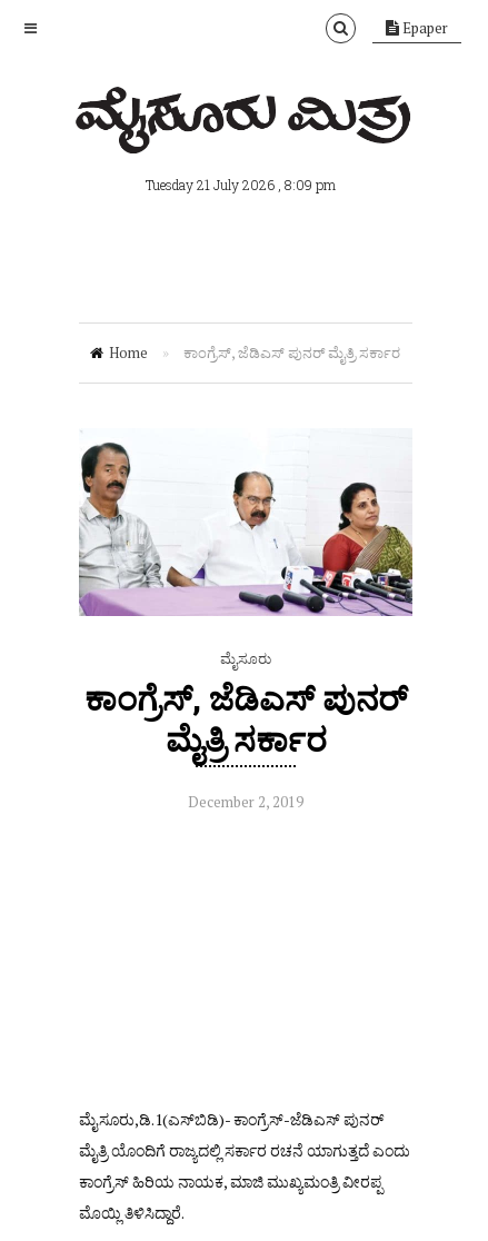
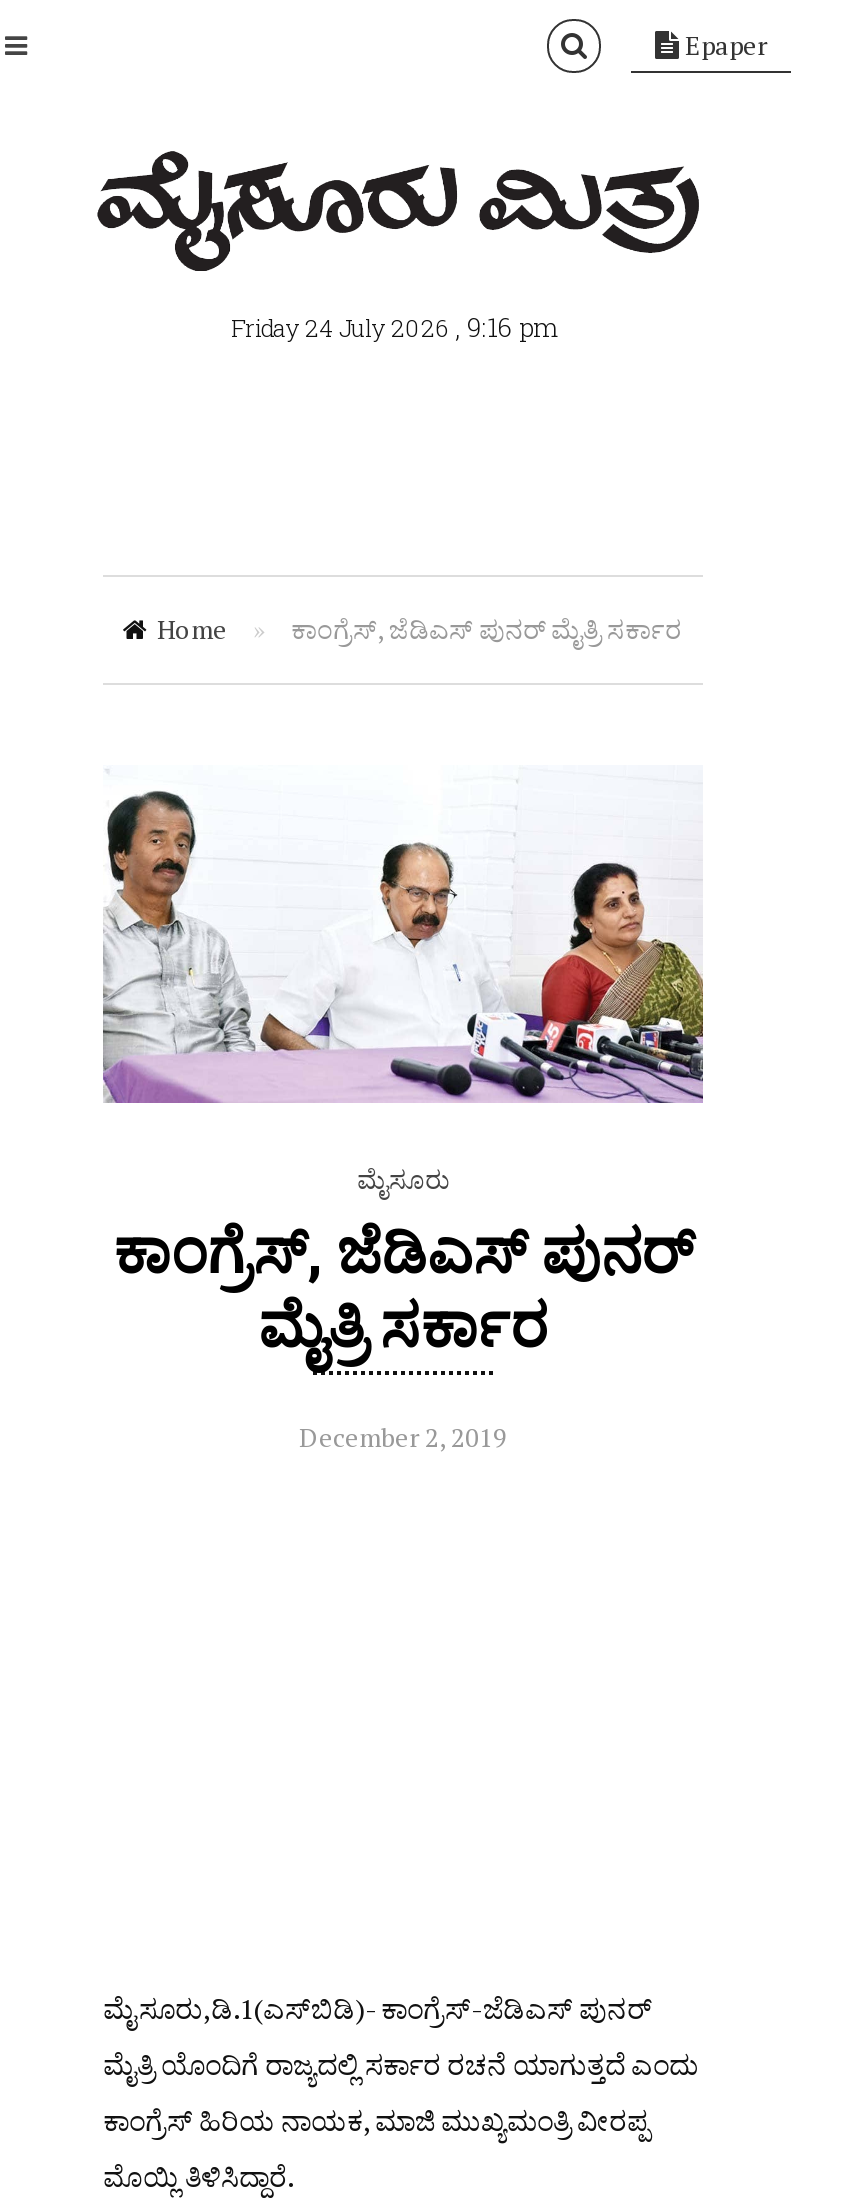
- Tuesday 21 July 2026, 8:09 pm
+ Friday 24 July 2026, 9:16 pm
